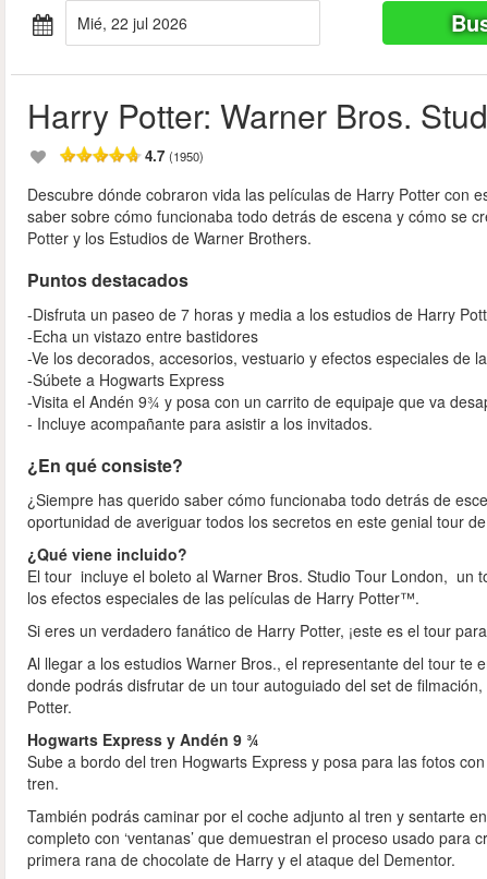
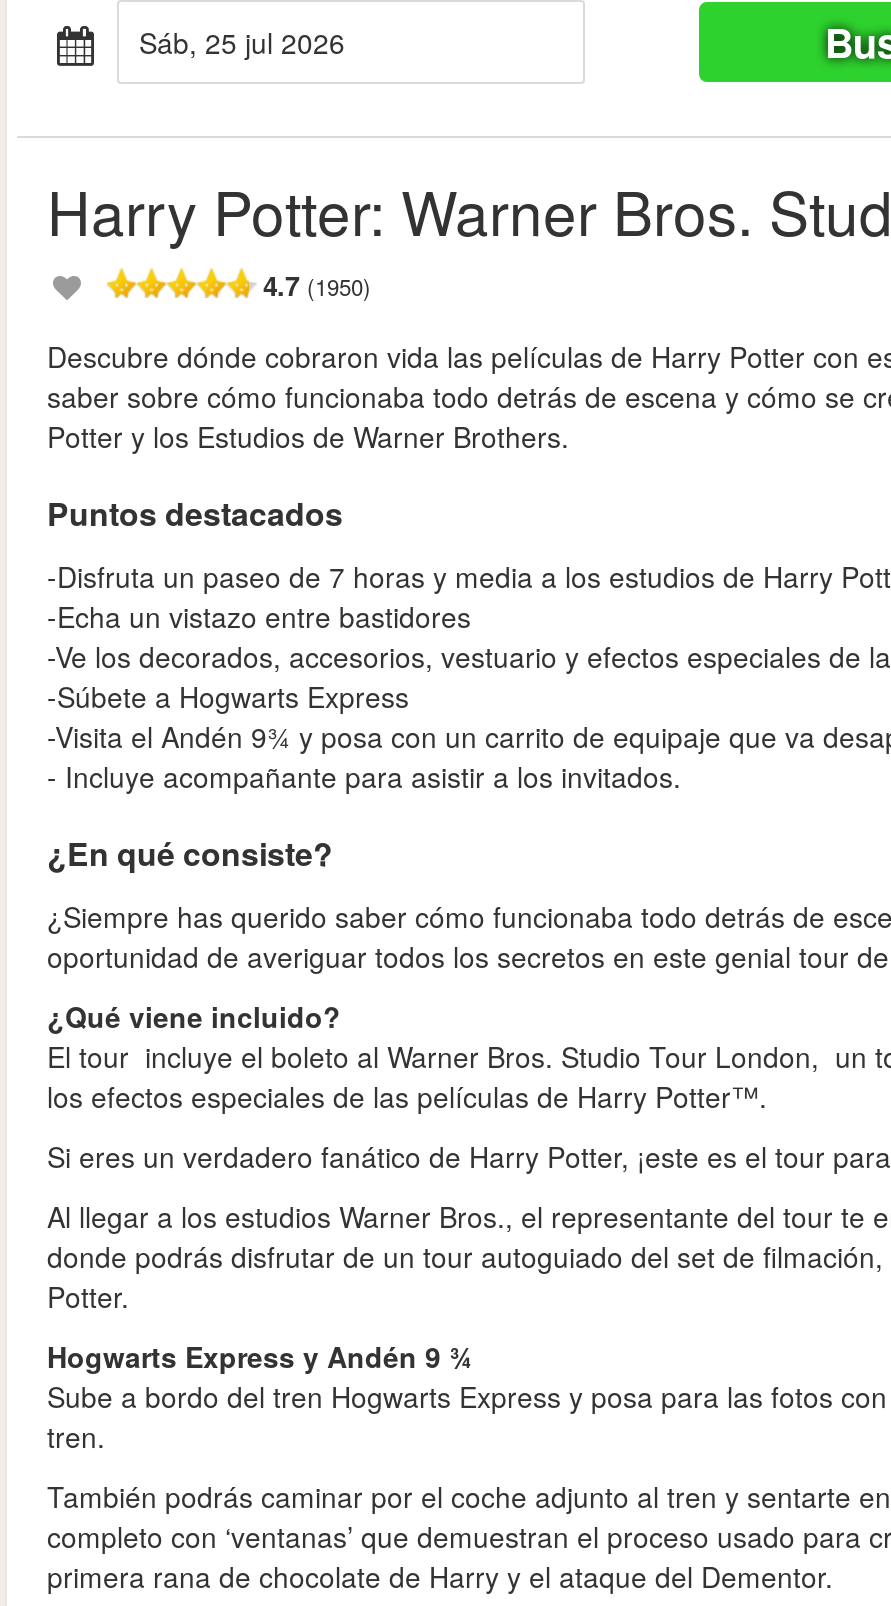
- mié, 22 jul 2026
+ sáb, 25 jul 2026
